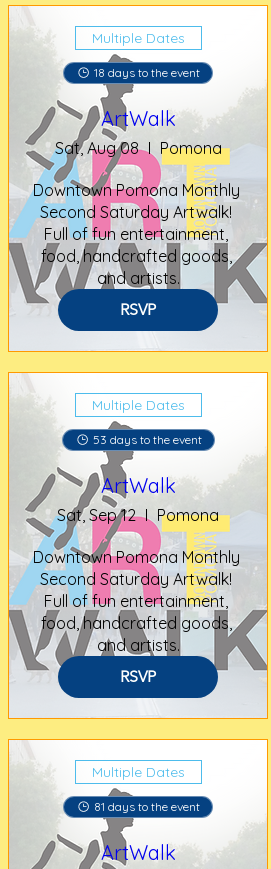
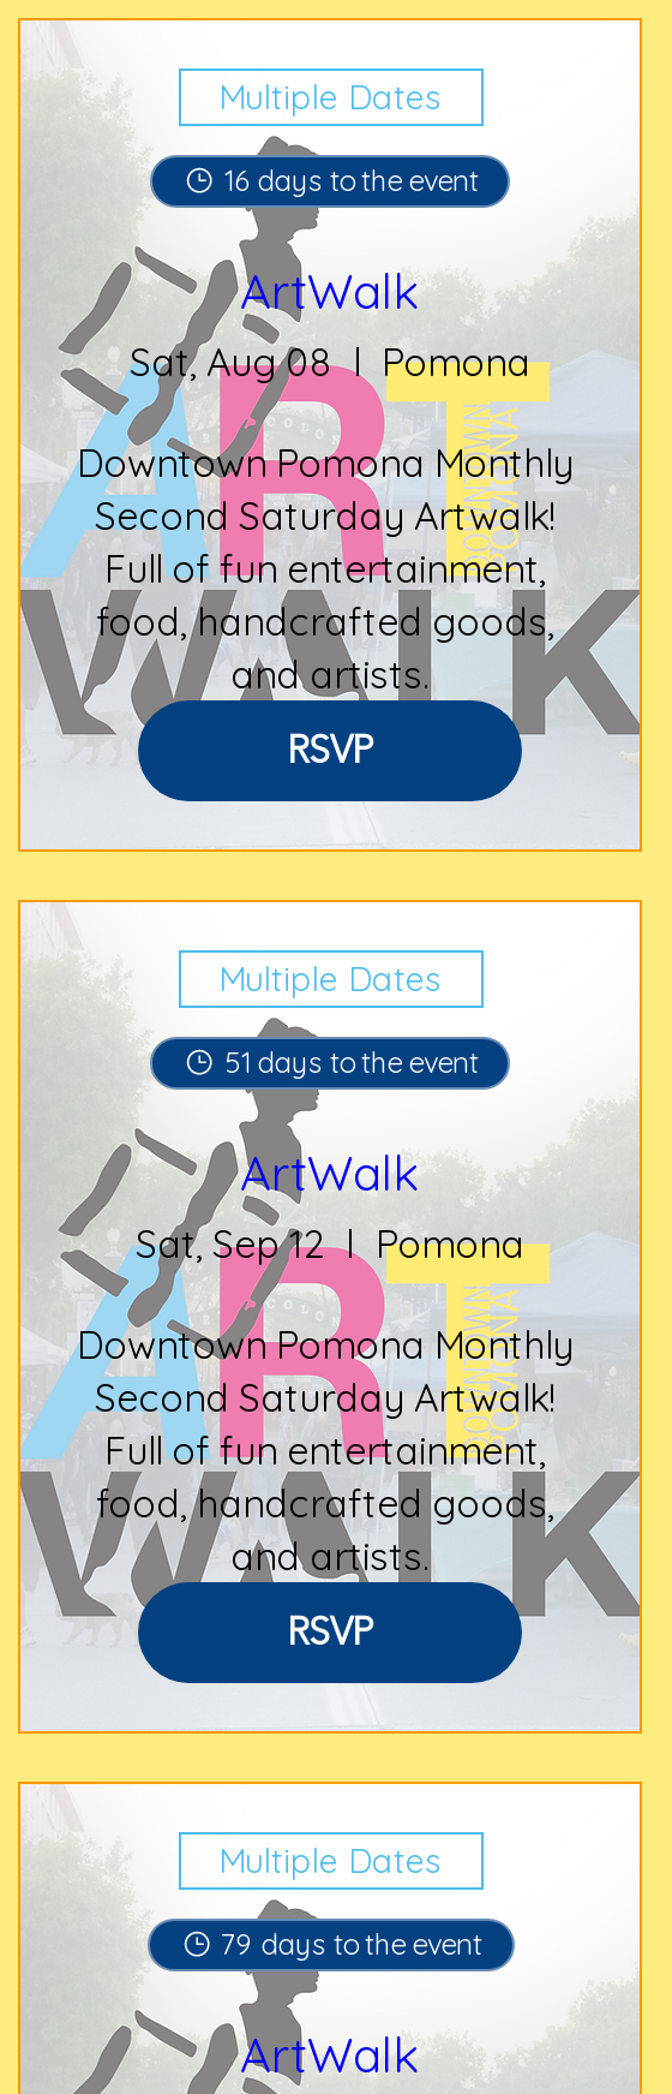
- 18 days to the event
+ 16 days to the event

- 53 days to the event
+ 51 days to the event

- 81 days to the event
+ 79 days to the event
